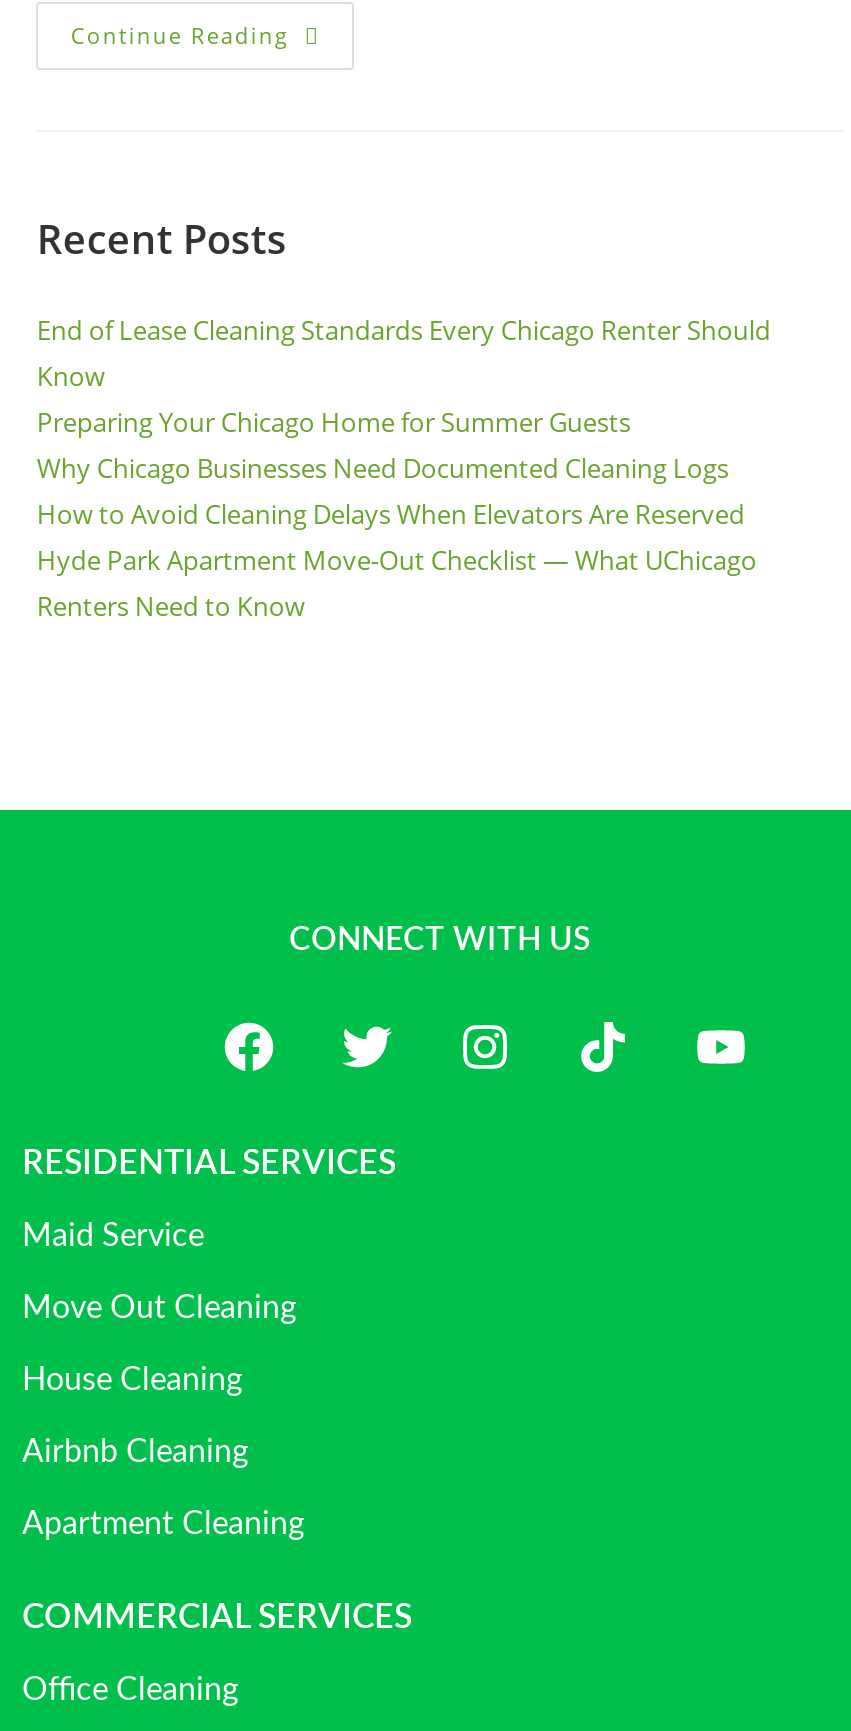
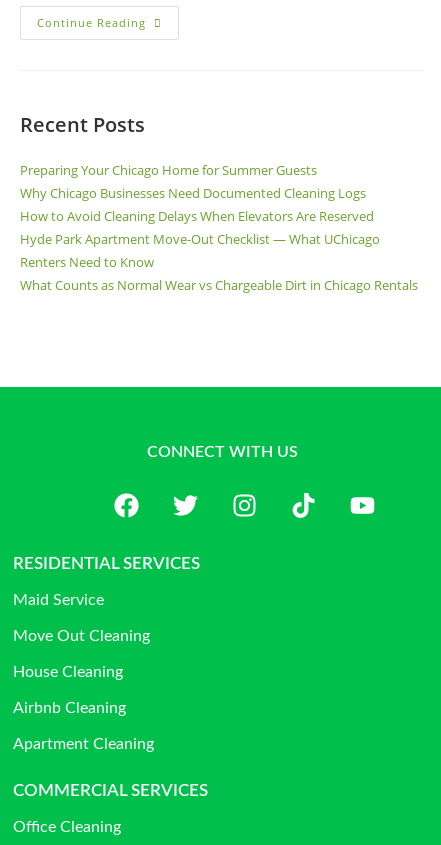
- End of Lease Cleaning Standards Every Chicago Renter Should
- Know

moved up: Preparing Your Chicago Home for Summer Guests | Why Chicago Businesses Need Documented Cleaning Logs | How to Avoid Cleaning Delays When Elevators Are Reserved | Hyde Park Apartment Move-Out Checklist — What UChicago | Renters Need to Know

+ What Counts as Normal Wear vs Chargeable Dirt in Chicago Rentals
